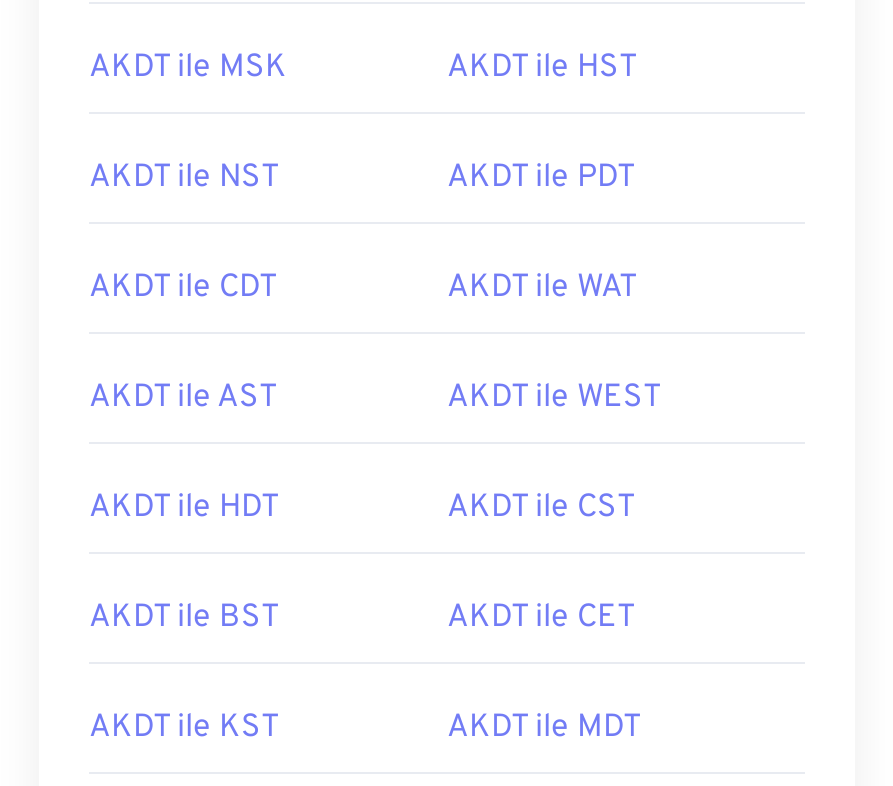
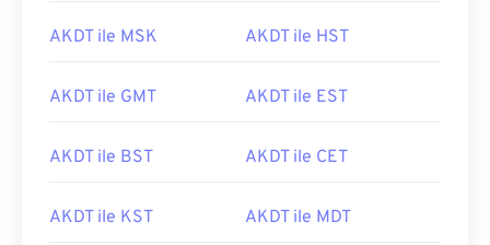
- AKDT ile NST
- AKDT ile PDT
- AKDT ile CDT
- AKDT ile WAT
- AKDT ile AST
- AKDT ile WEST
- AKDT ile HDT
- AKDT ile CST
+ AKDT ile GMT
+ AKDT ile EST
